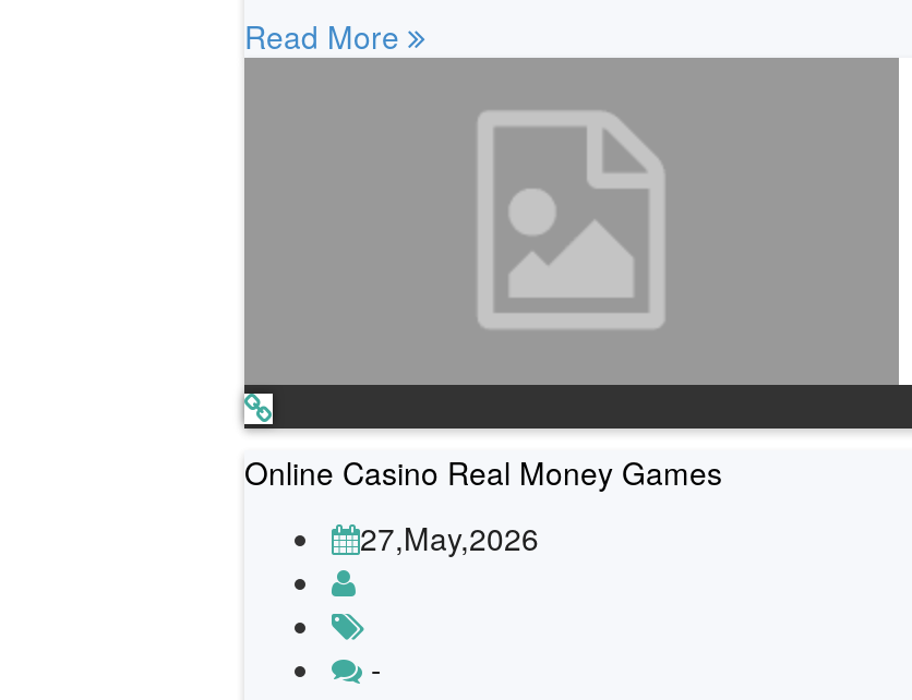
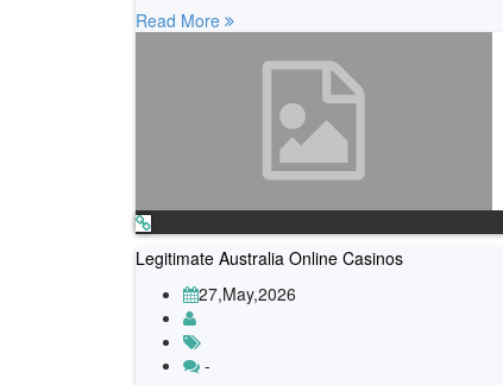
- Online Casino Real Money Games
+ Legitimate Australia Online Casinos
